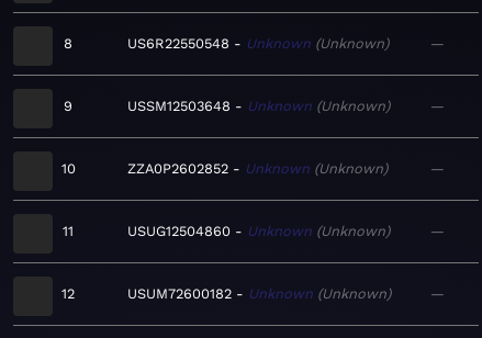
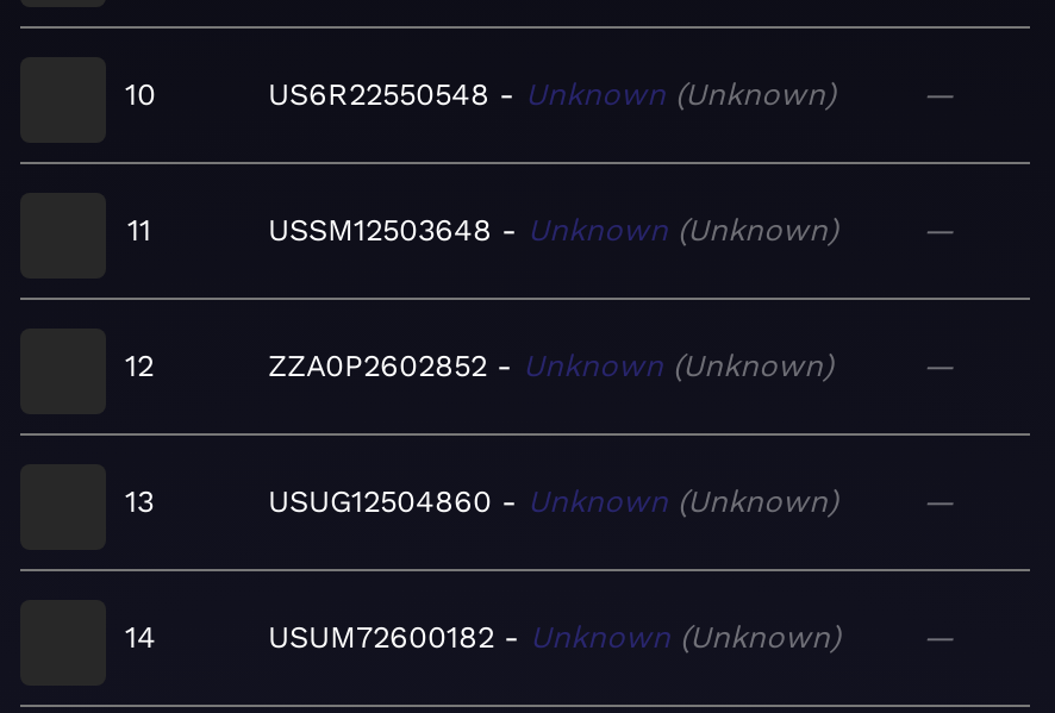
- 8
+ 10

- 9
+ 11

- 10
+ 12

- 11
+ 13

- 12
+ 14
